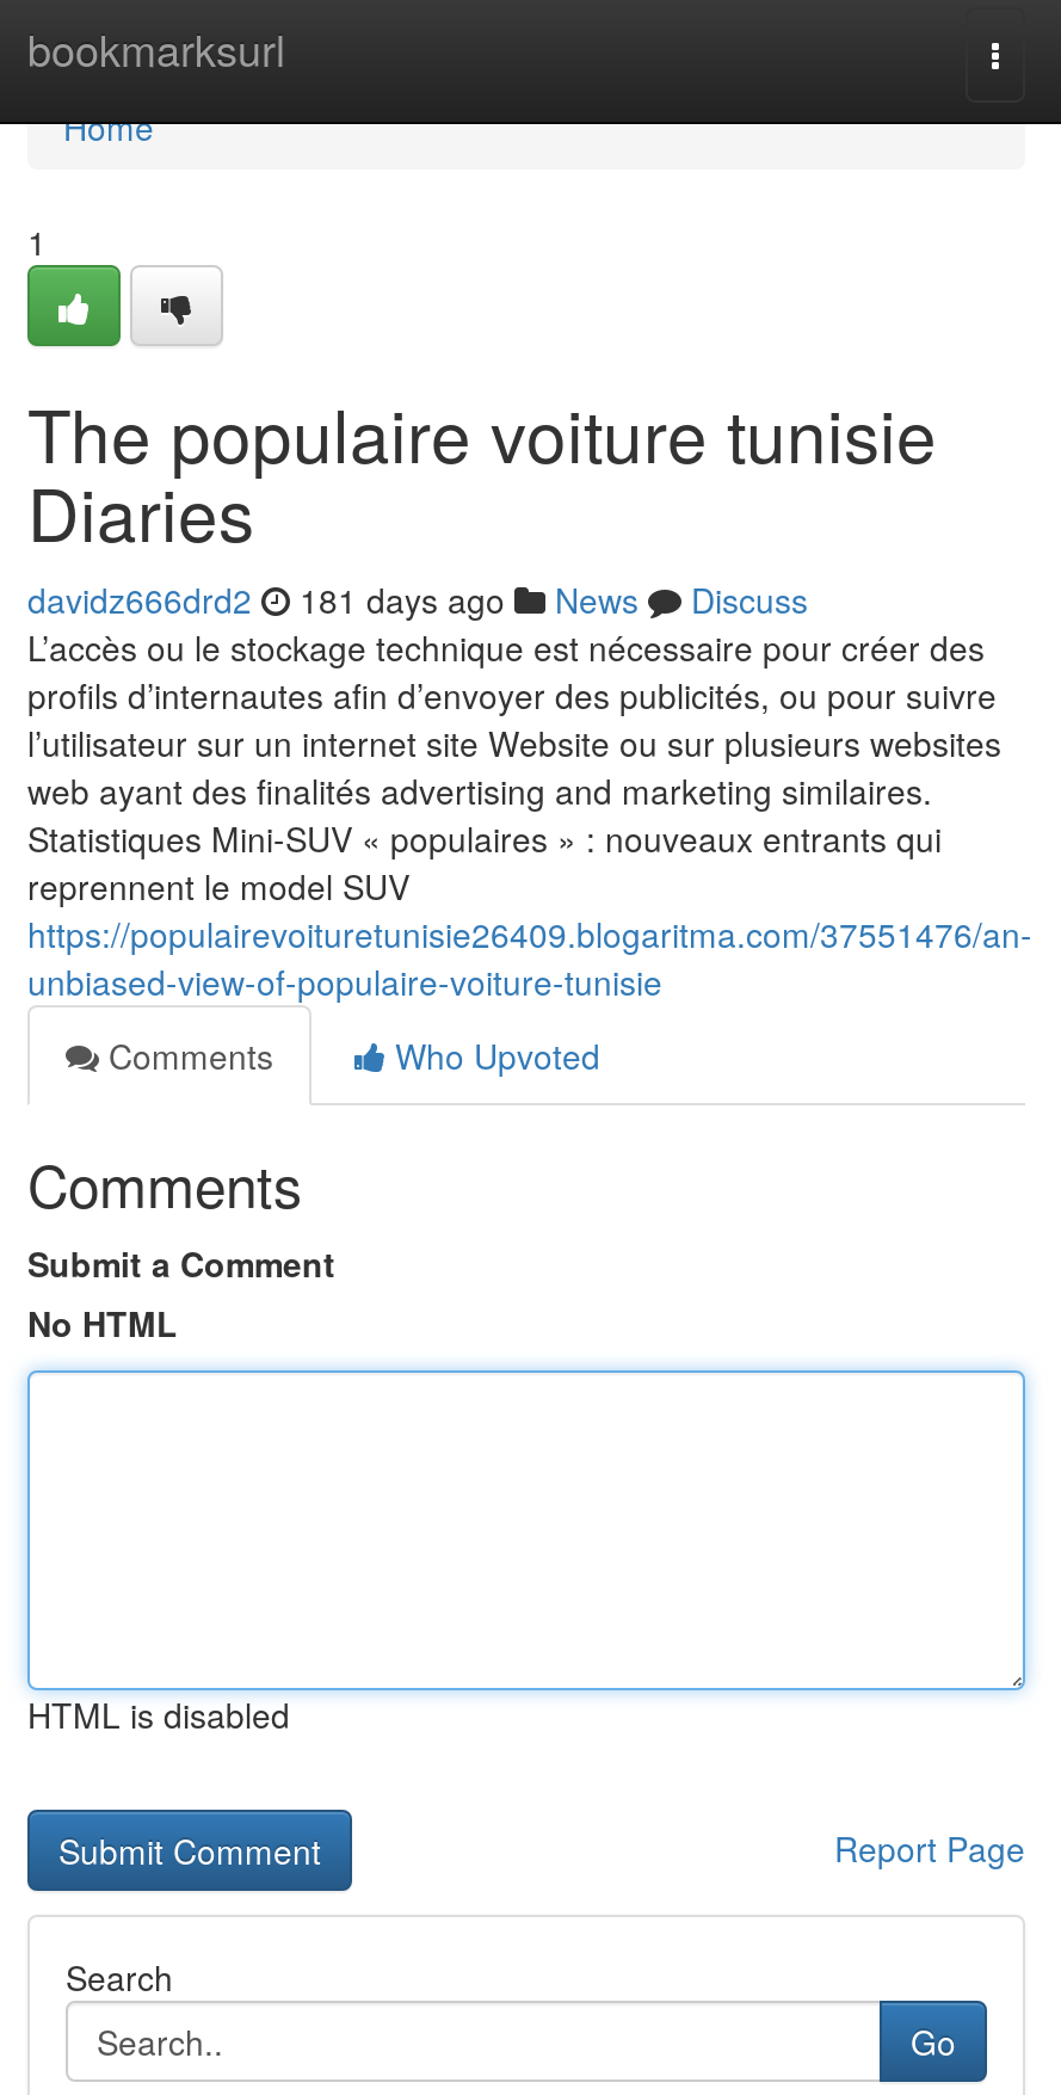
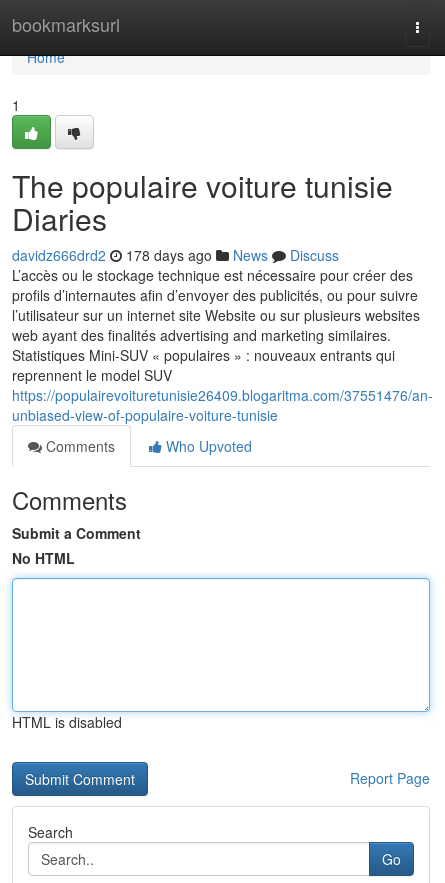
- davidz666drd2 181 days ago News Discuss
+ davidz666drd2 178 days ago News Discuss
